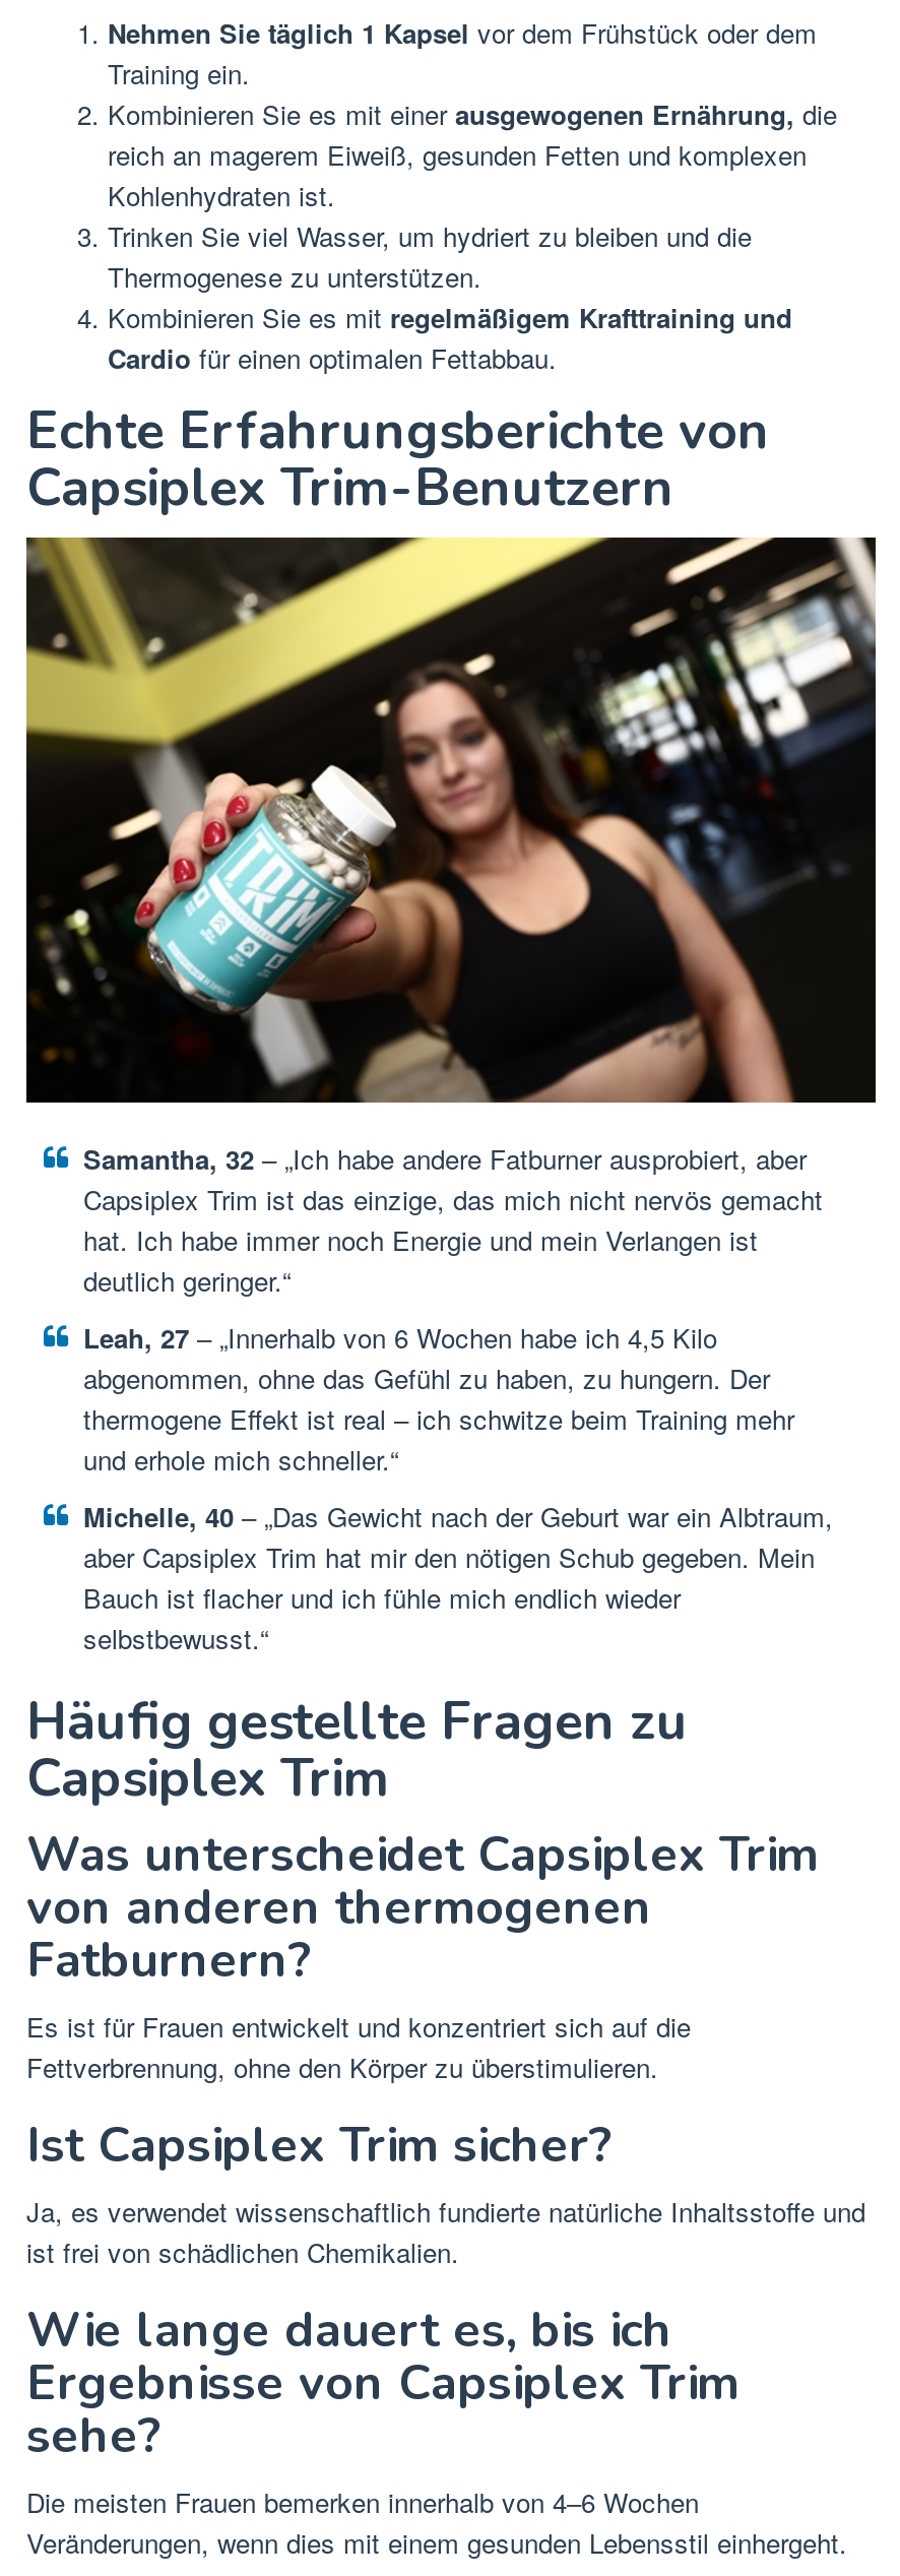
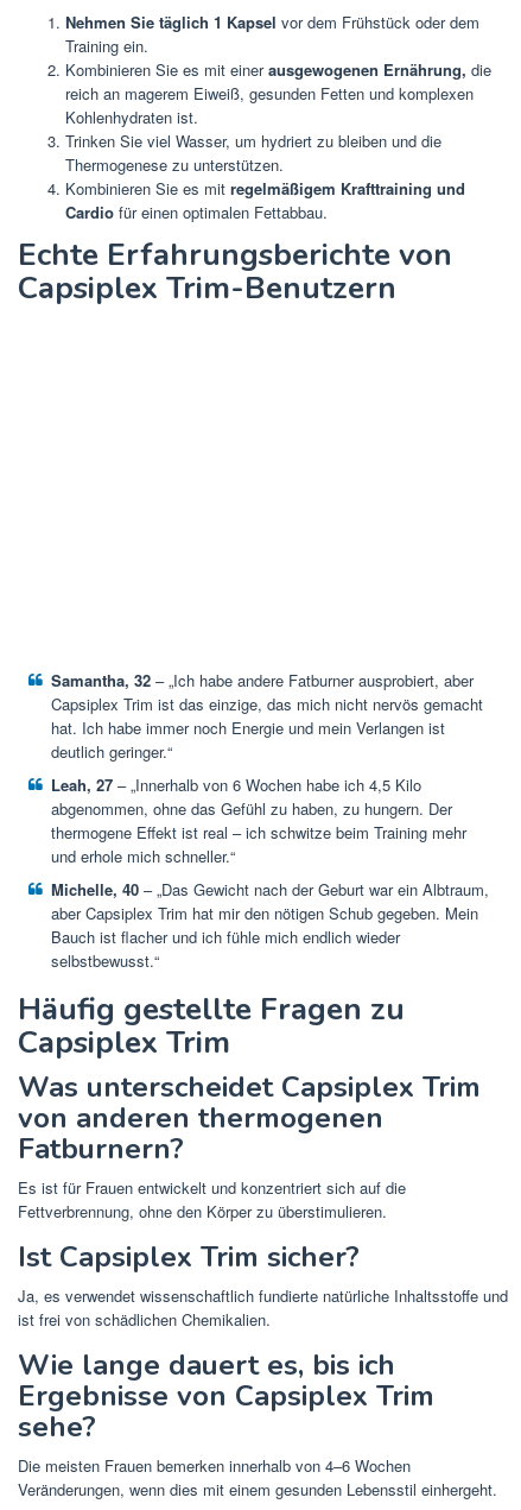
- [image]
